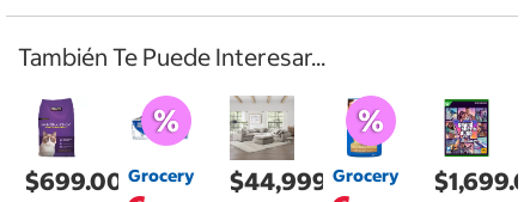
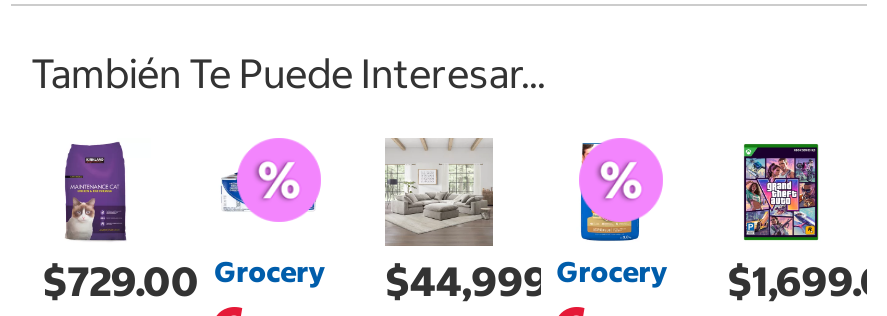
- $699.00
+ $729.00
